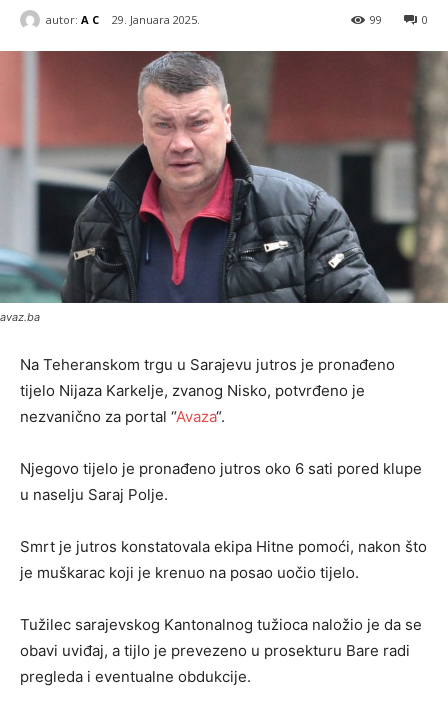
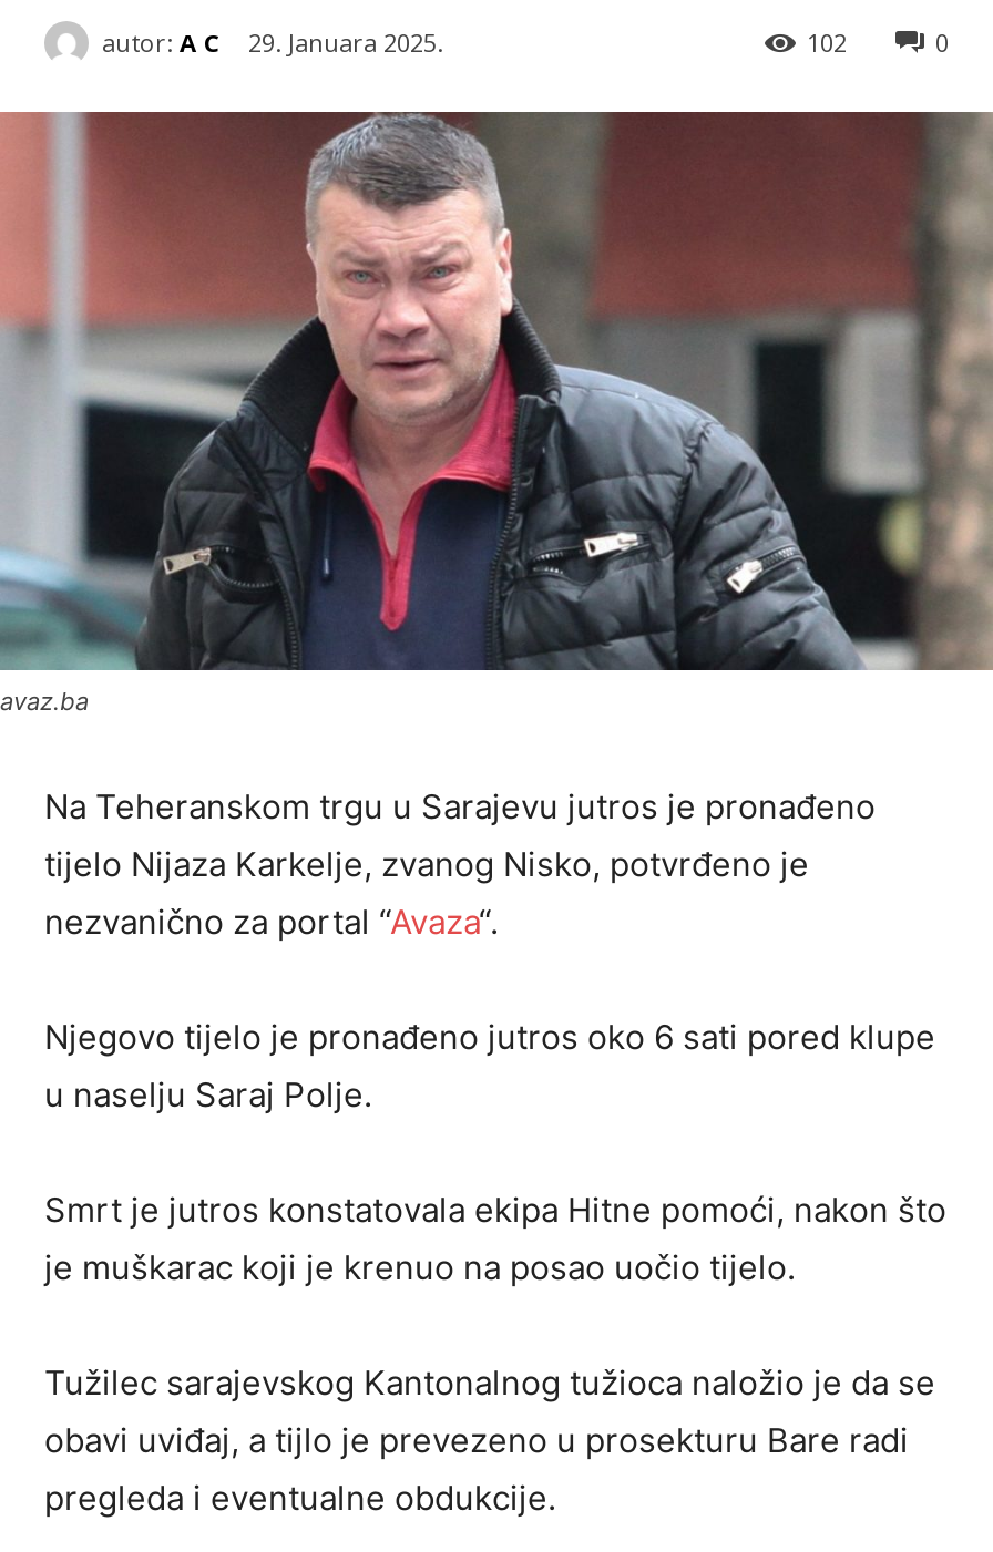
- 99
+ 102
